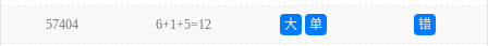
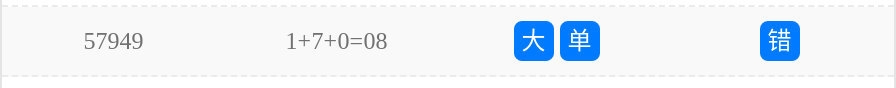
- 57404
+ 57949

- 6+1+5=12
+ 1+7+0=08
